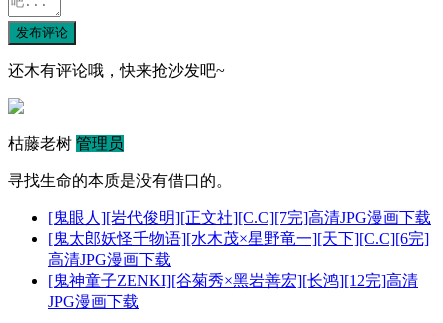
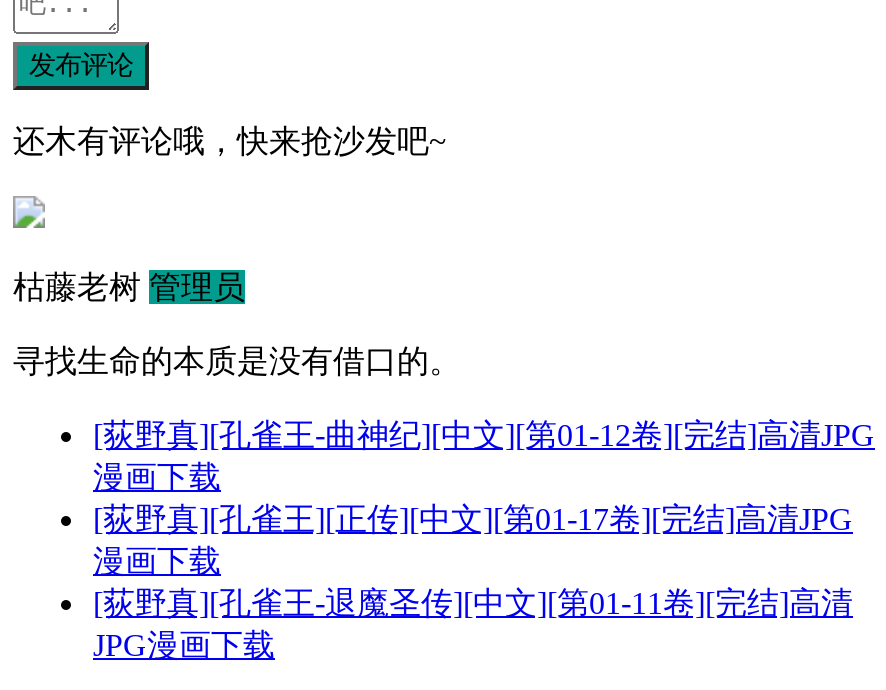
- [鬼眼人][岩代俊明][正文社][C.C][7完]高清JPG漫画下载
- [鬼太郎妖怪千物语][水木茂×星野竜一][天下][C.C][6完]
- 高清JPG漫画下载
- [鬼神童子ZENKI][谷菊秀×黑岩善宏][长鸿][12完]高清
+ [荻野真][孔雀王-曲神纪][中文][第01-12卷][完结]高清JPG
+ 漫画下载
+ [荻野真][孔雀王][正传][中文][第01-17卷][完结]高清JPG
+ 漫画下载
+ [荻野真][孔雀王-退魔圣传][中文][第01-11卷][完结]高清
